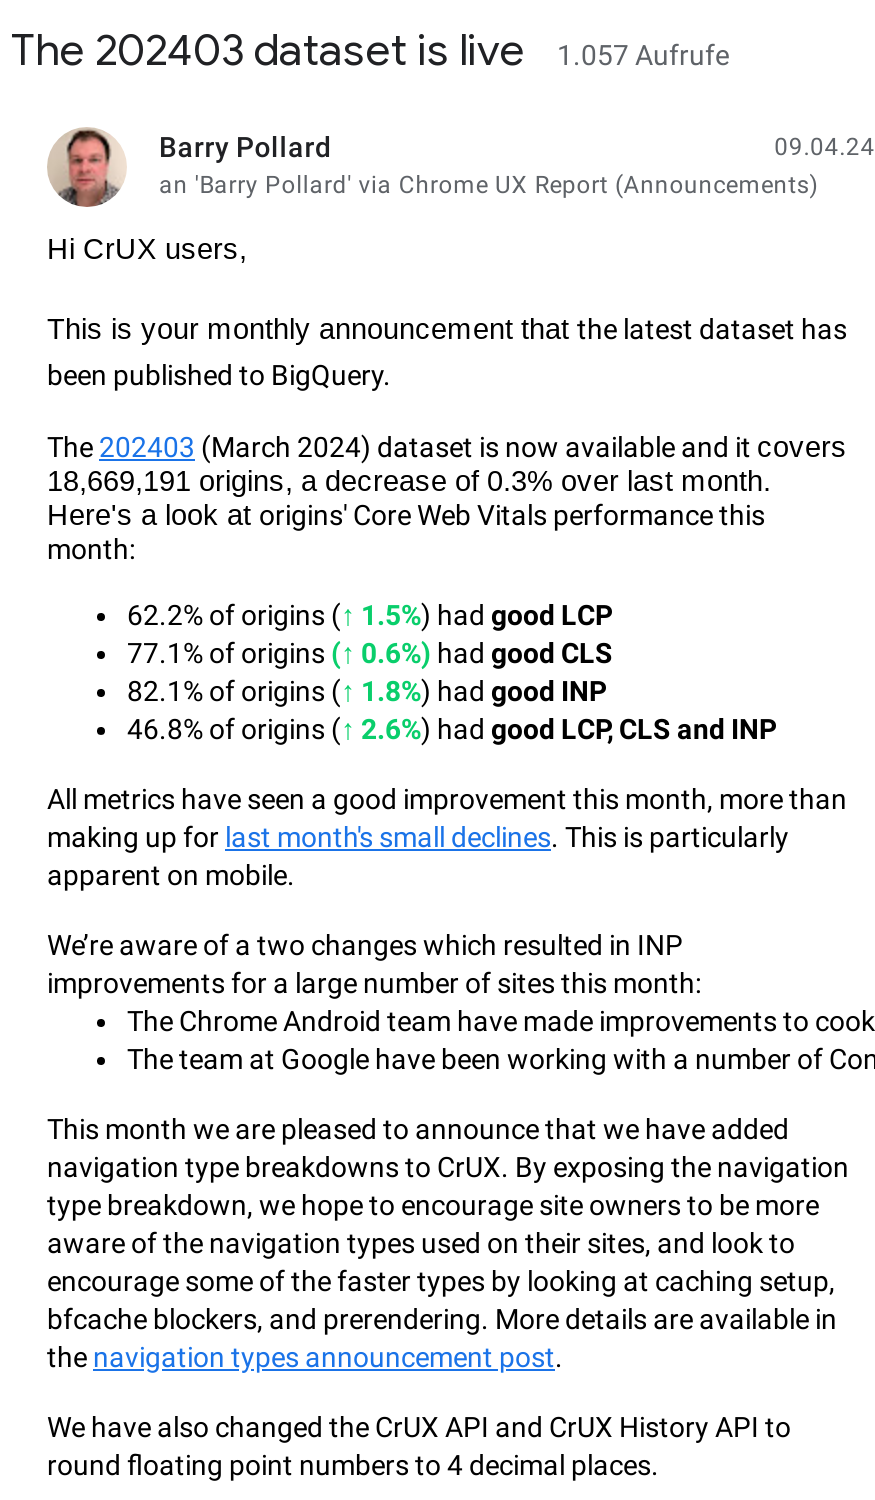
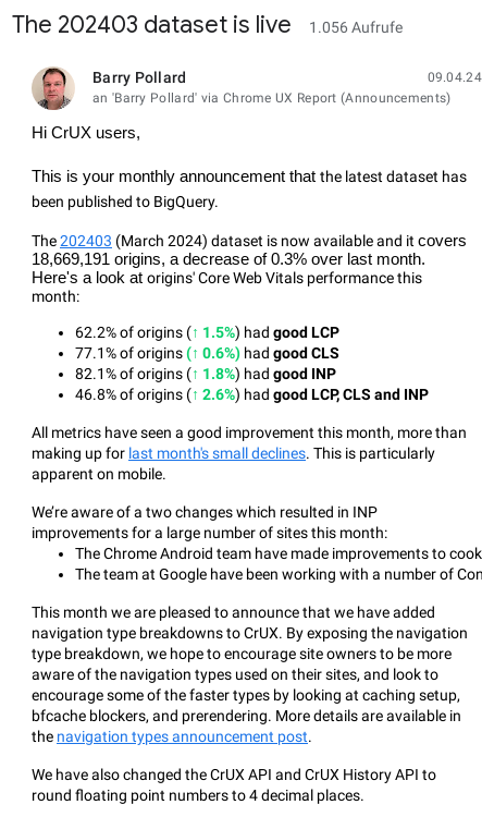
- The 202403 dataset is live 1.057 Aufrufe
+ The 202403 dataset is live 1.056 Aufrufe
